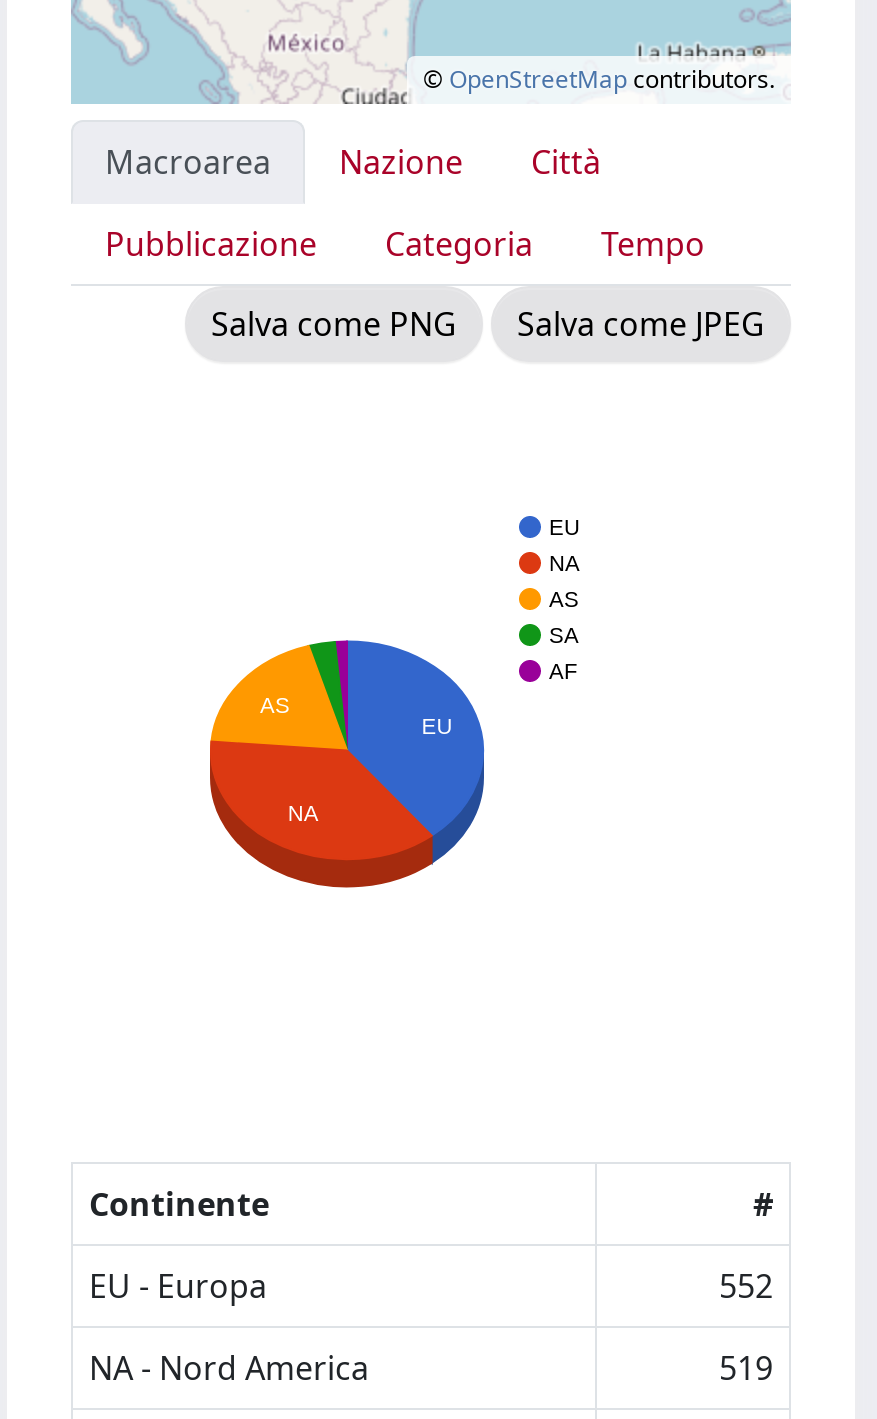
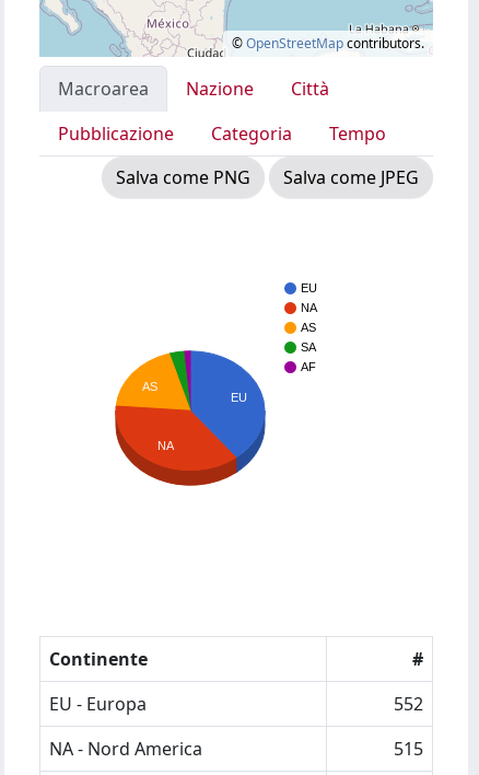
- 519
+ 515
